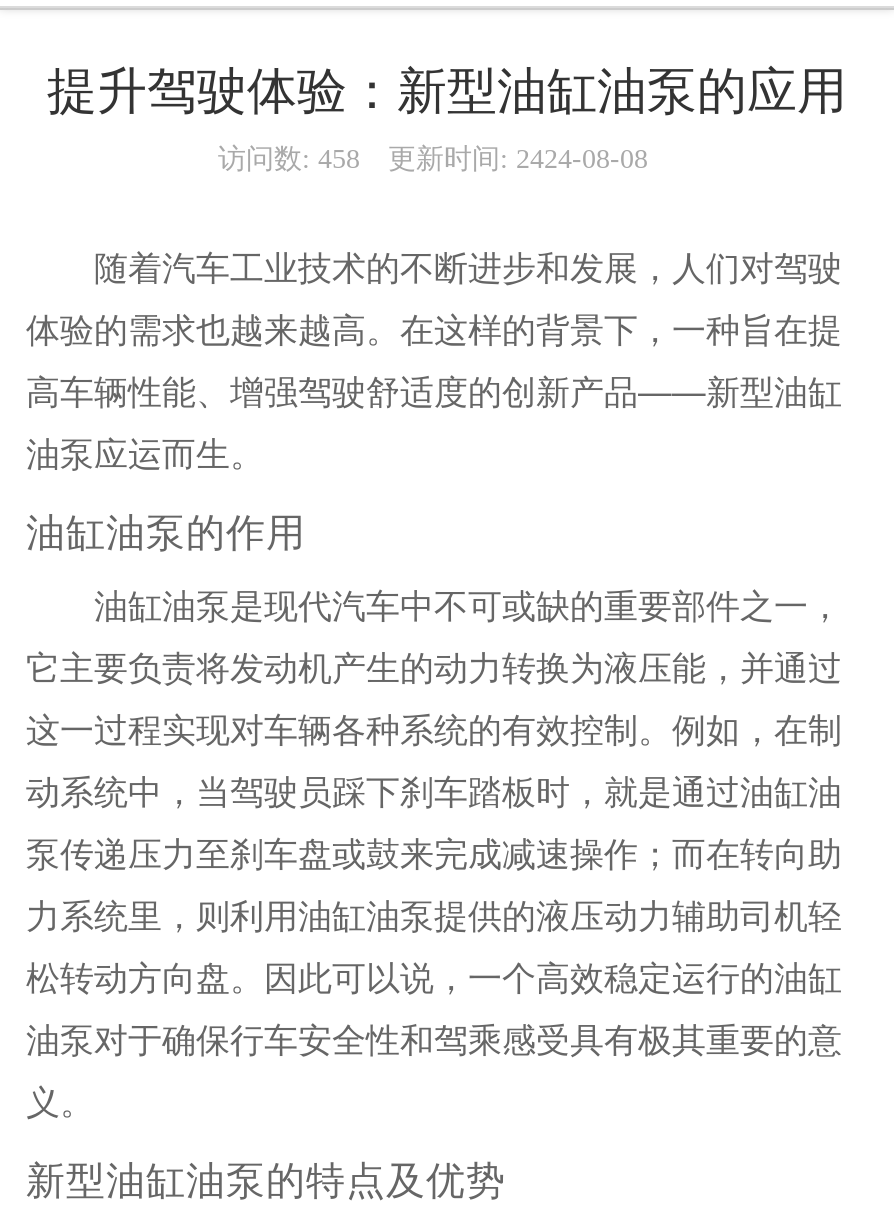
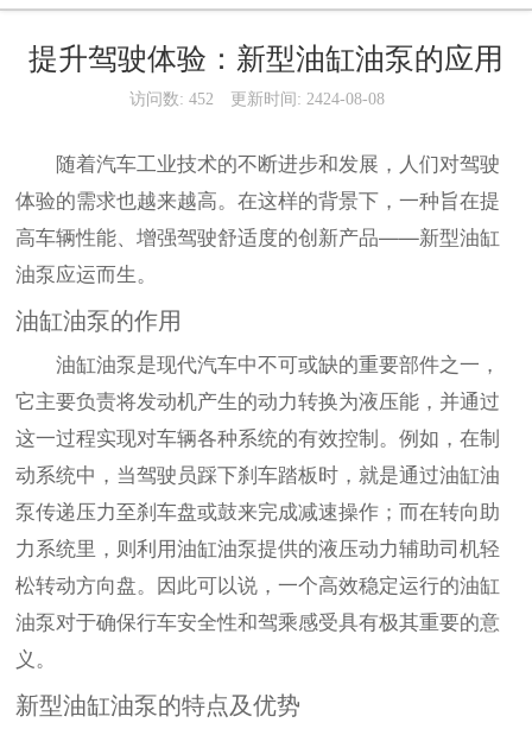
- 访问数: 458 更新时间: 2424-08-08
+ 访问数: 452 更新时间: 2424-08-08
